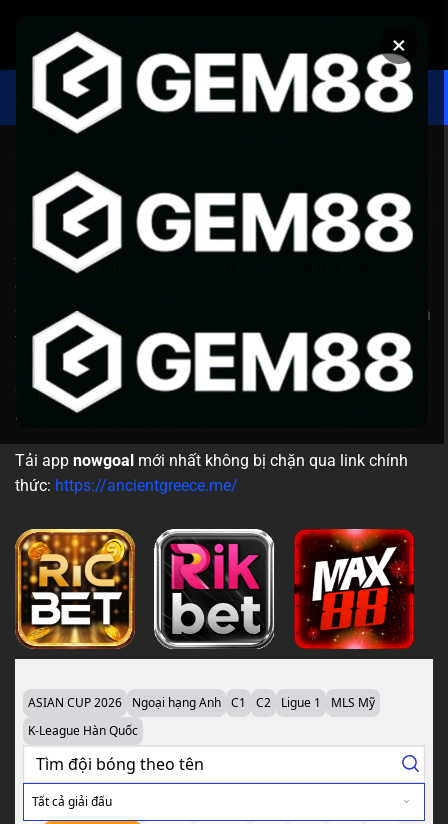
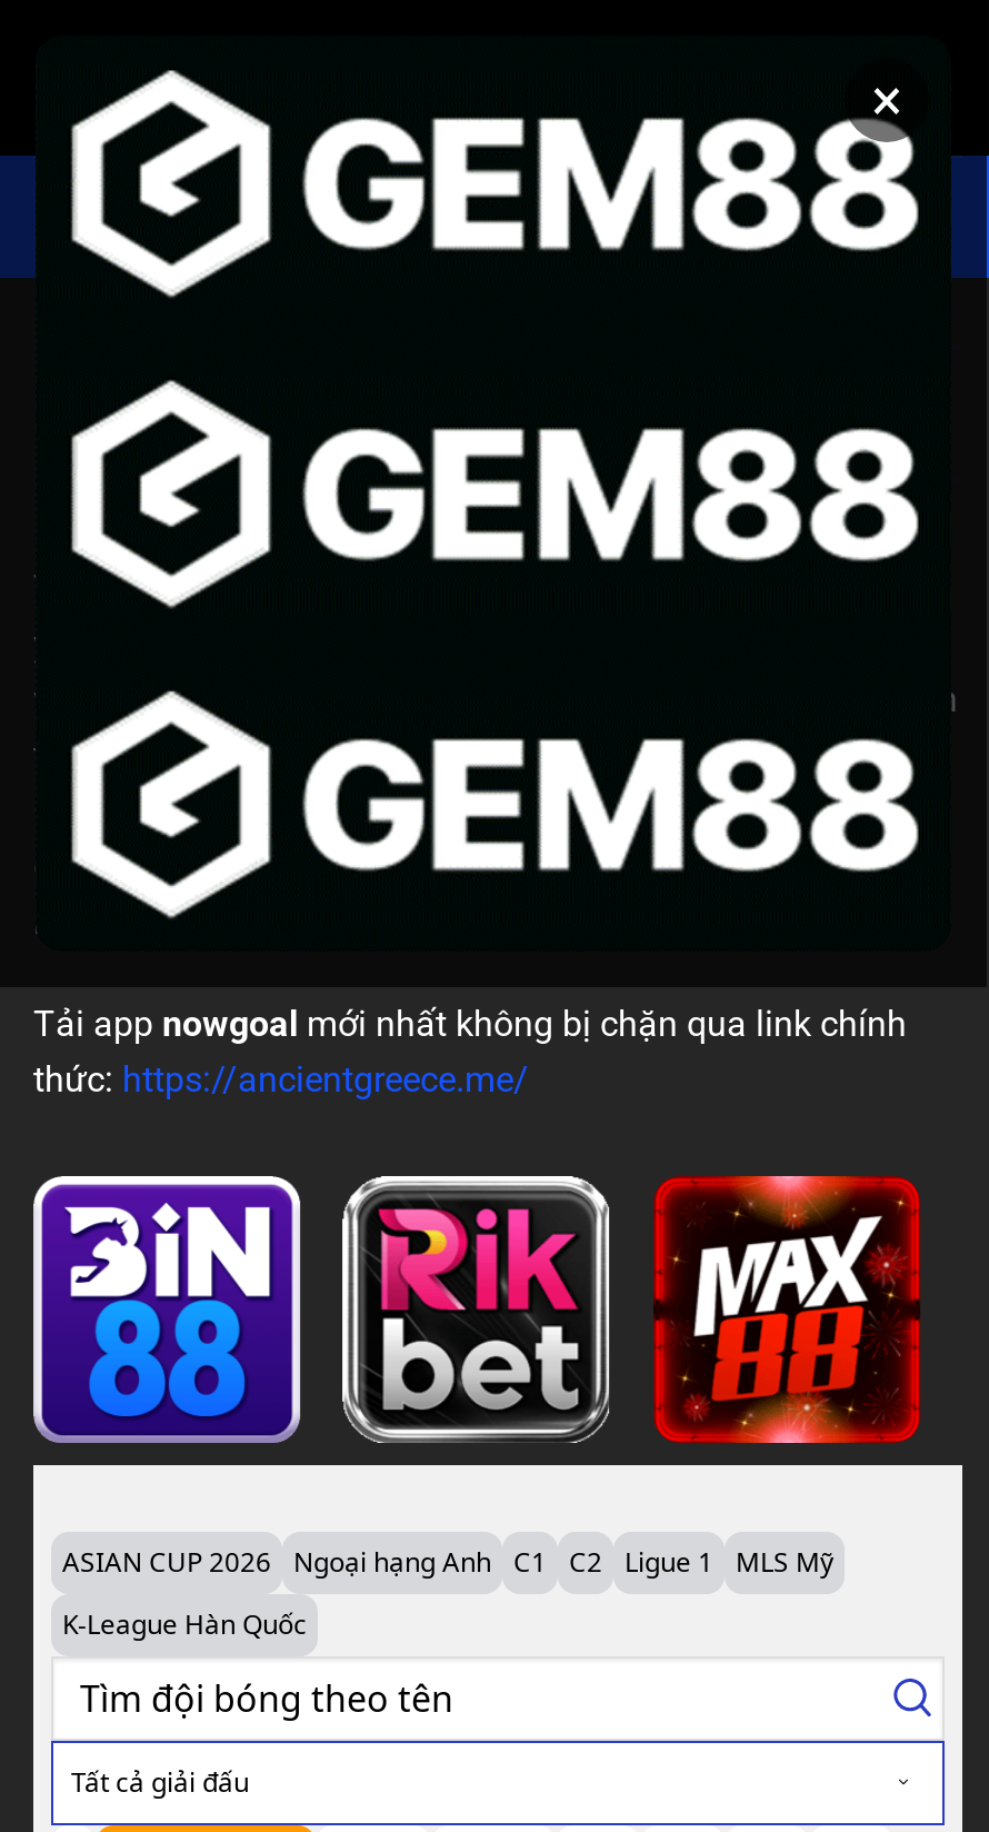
- [image]
+ [image]
